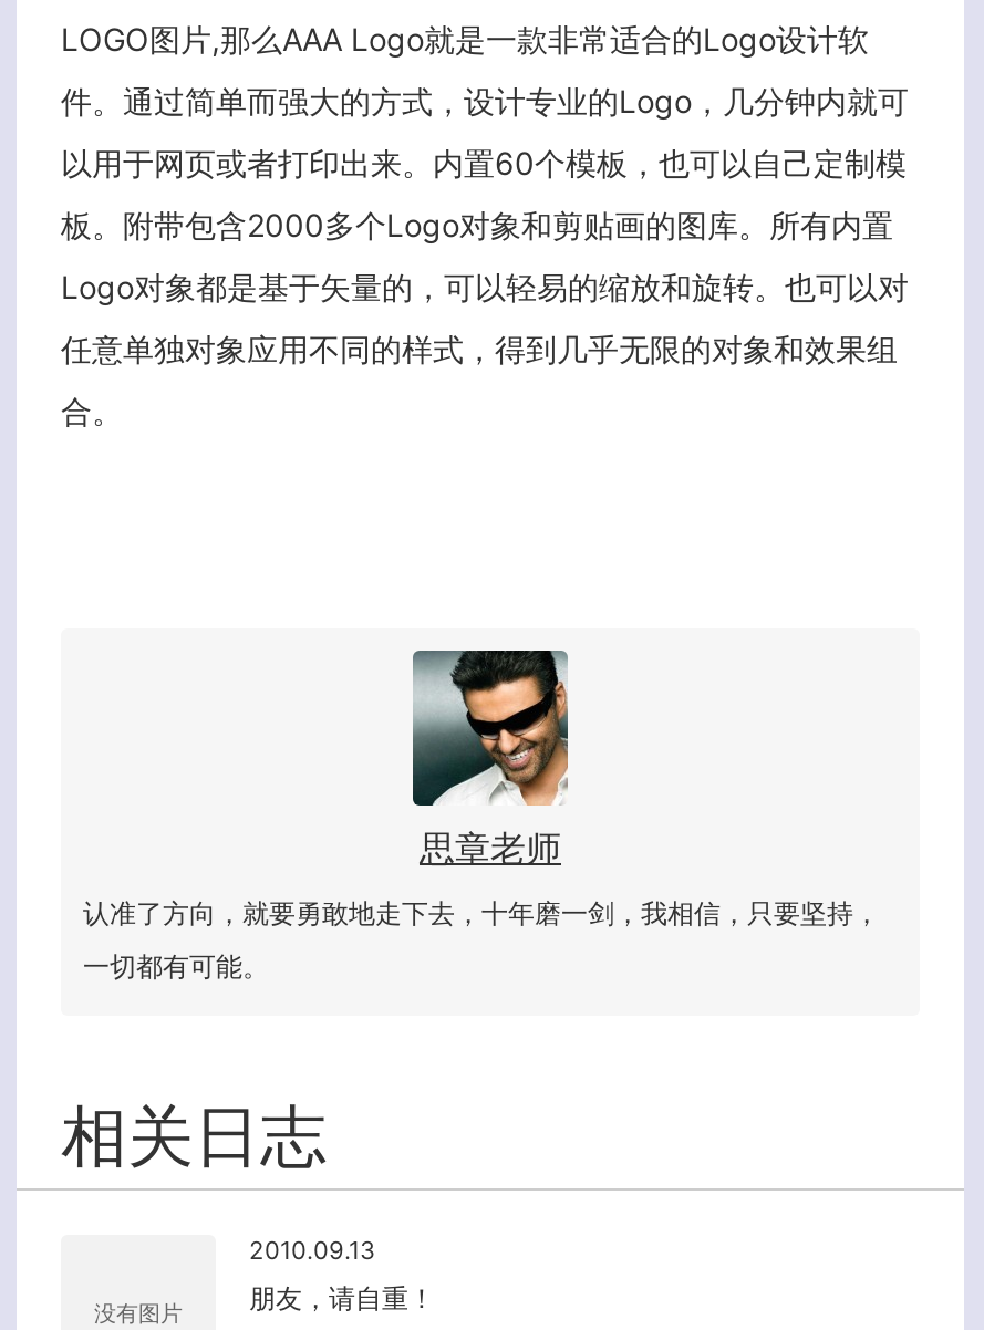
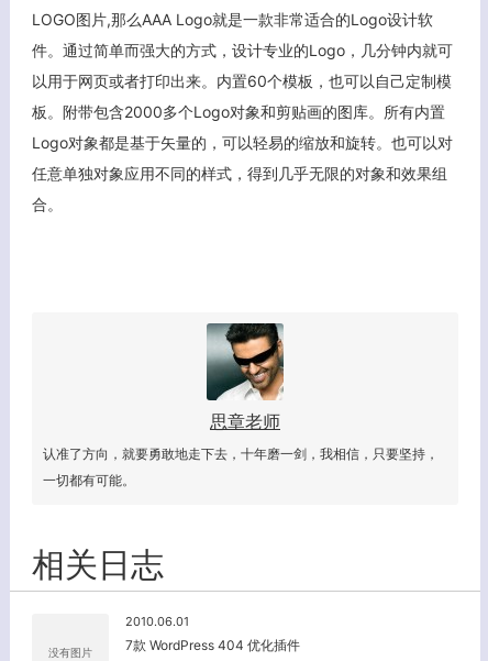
- 2010.09.13
+ 2010.06.01

- 朋友，请自重！
+ 7款 WordPress 404 优化插件
